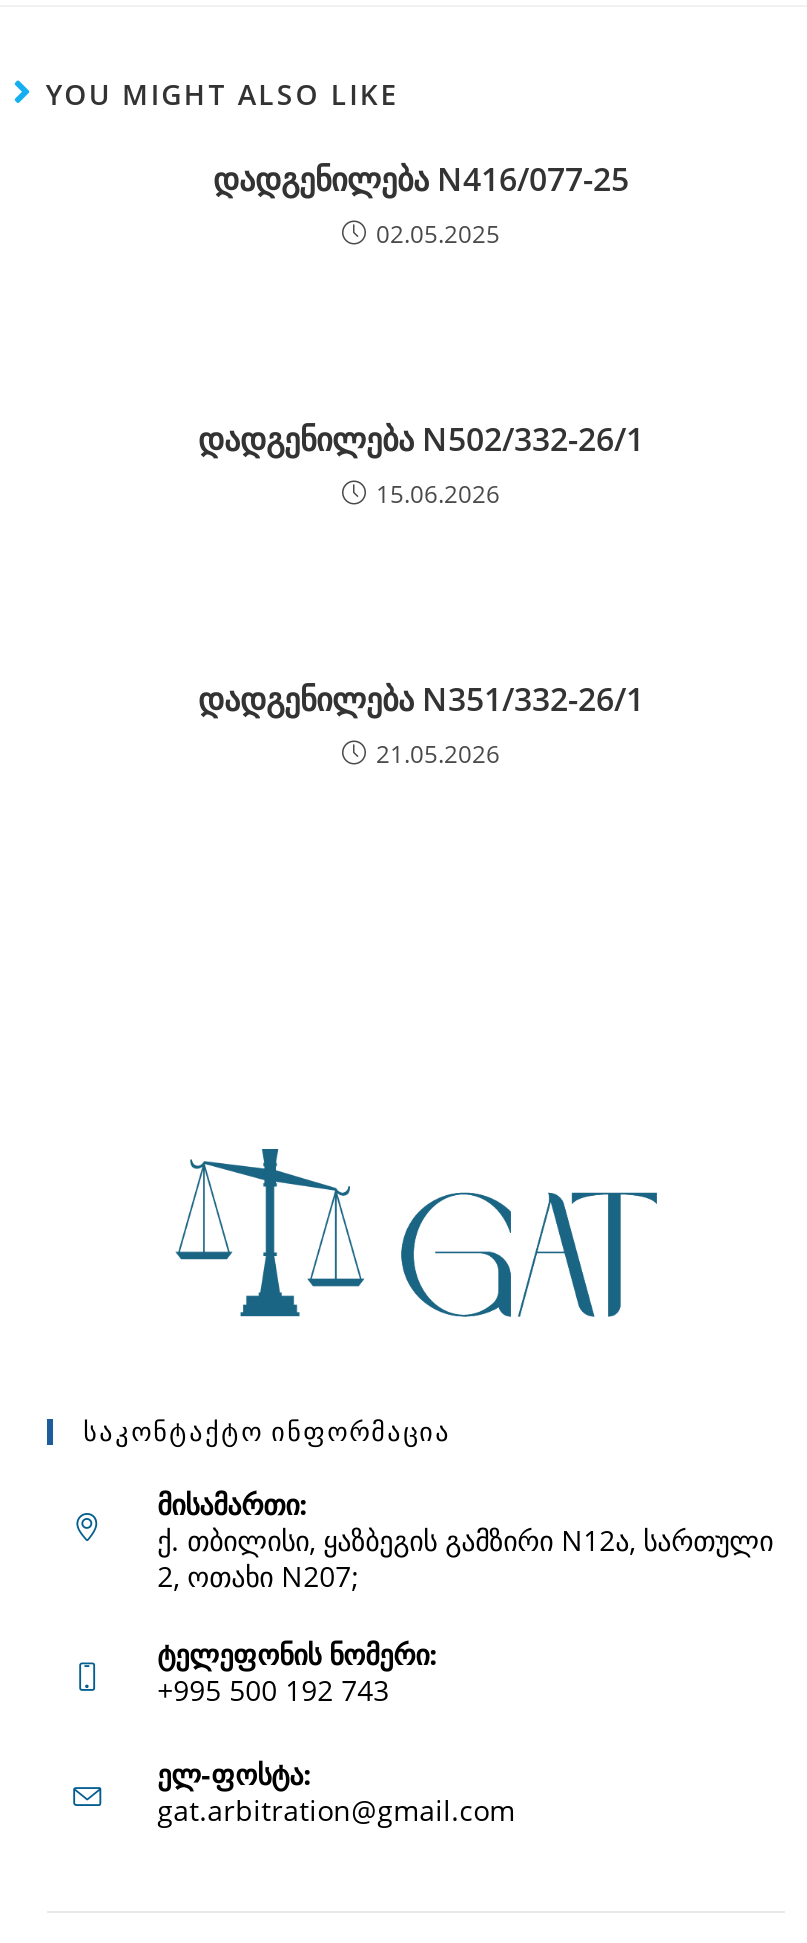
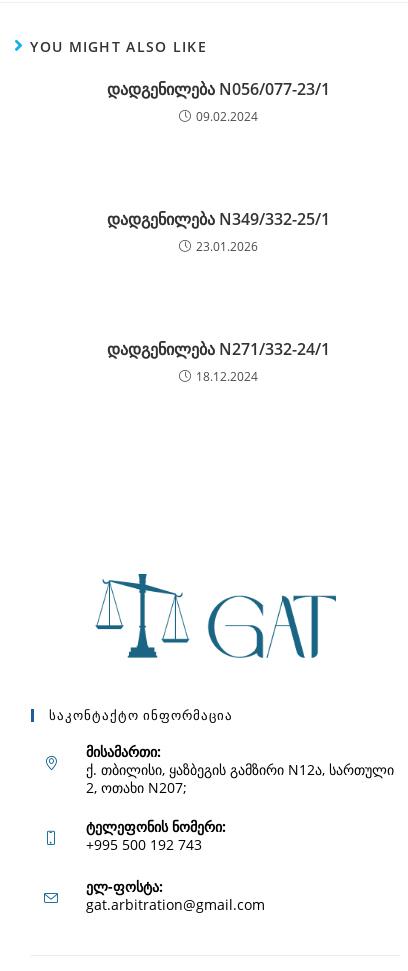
- დადგენილება N416/077-25
+ დადგენილება N056/077-23/1

- 02.05.2025
+ 09.02.2024

- დადგენილება N502/332-26/1
+ დადგენილება N349/332-25/1

- 15.06.2026
+ 23.01.2026

- დადგენილება N351/332-26/1
+ დადგენილება N271/332-24/1

- 21.05.2026
+ 18.12.2024
